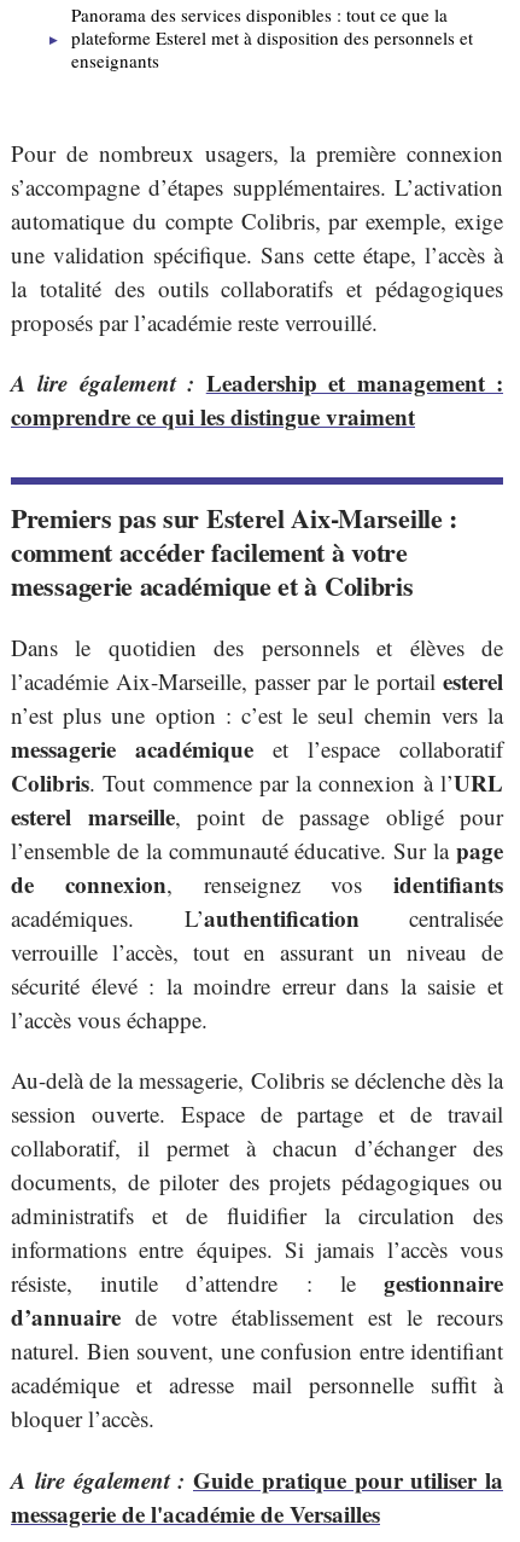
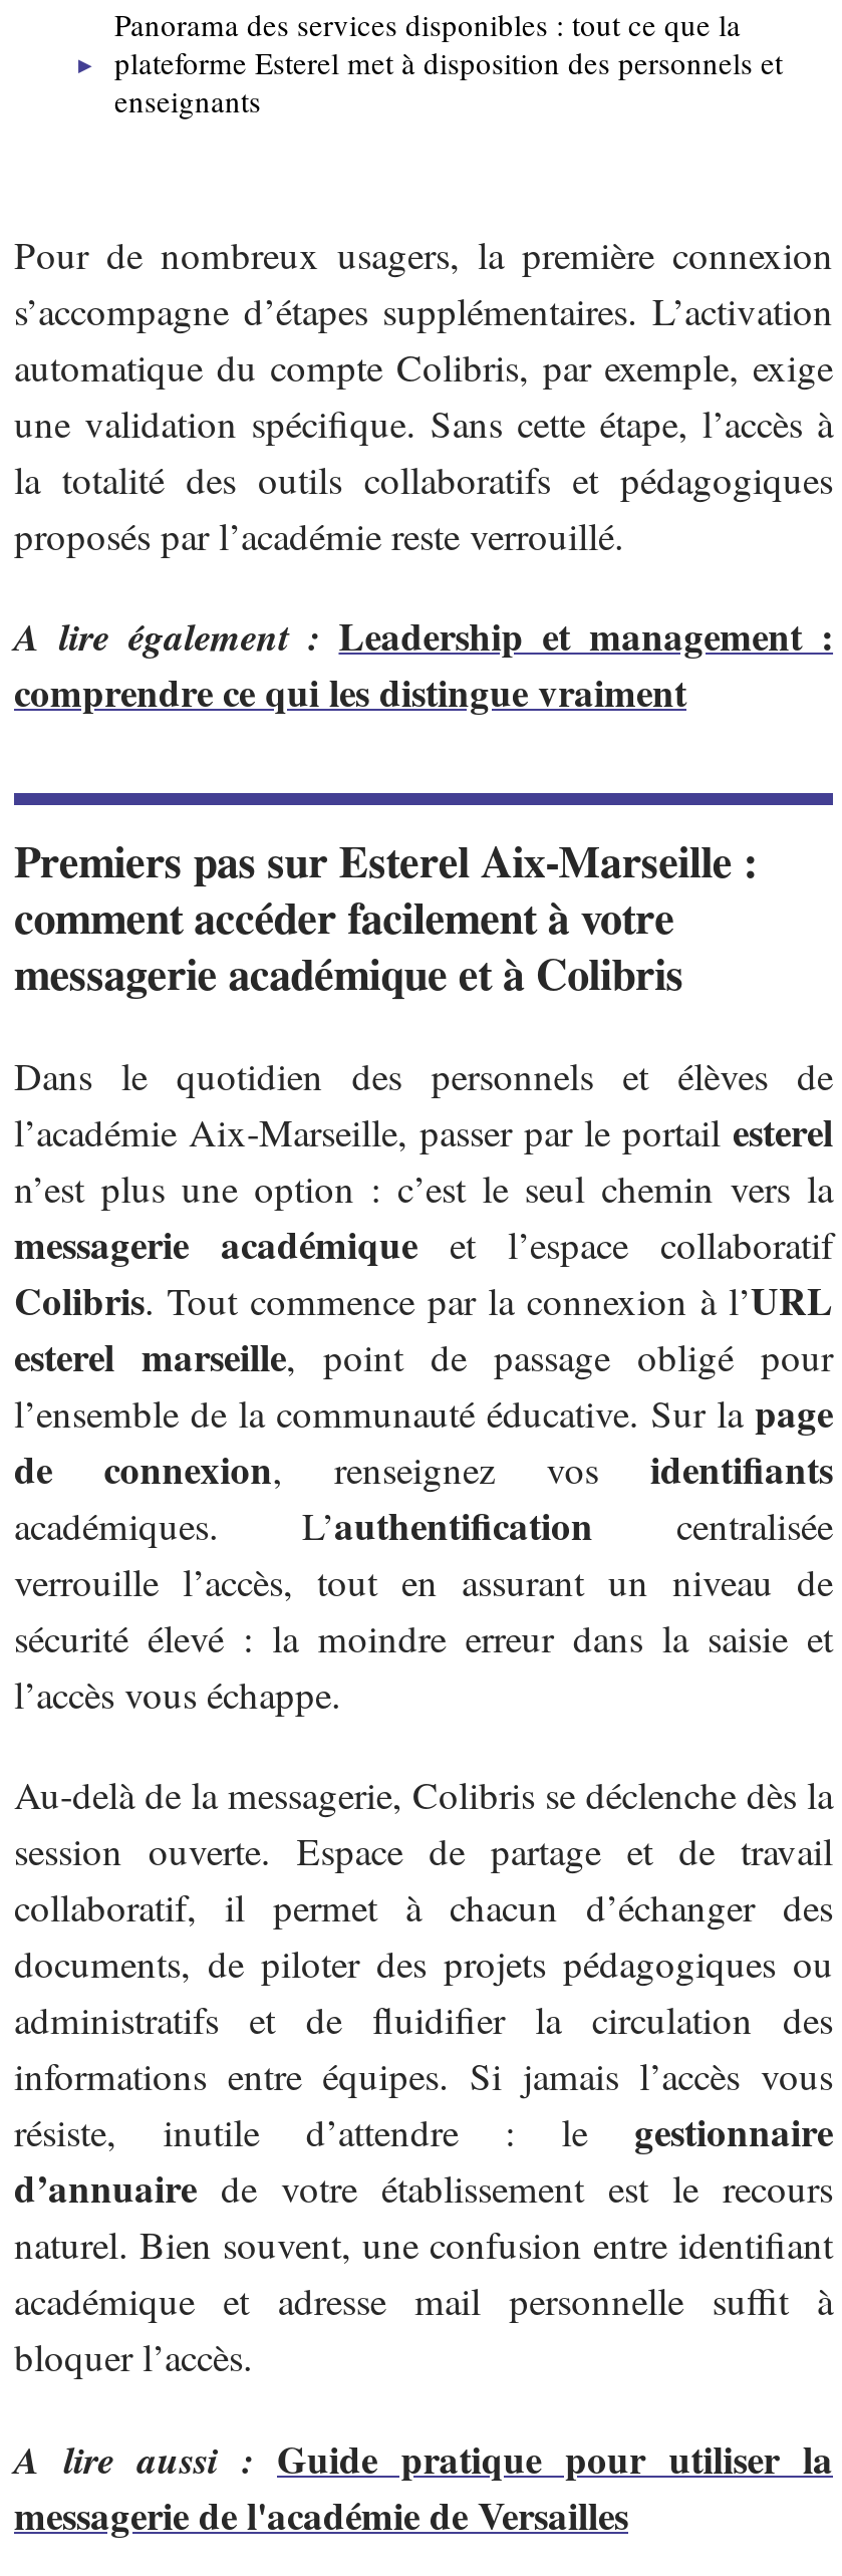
- A lire également : Guide pratique pour utiliser la
+ A lire aussi : Guide pratique pour utiliser la
